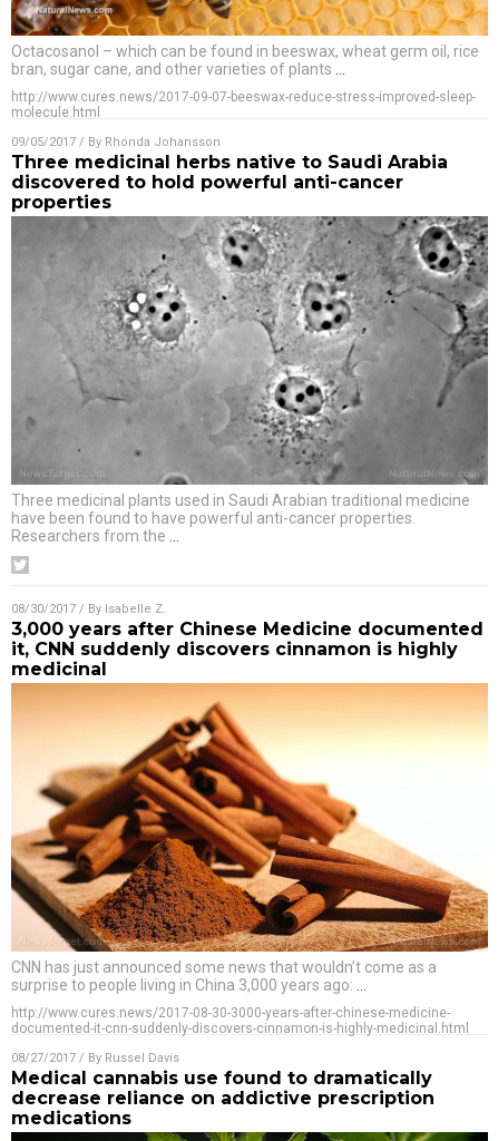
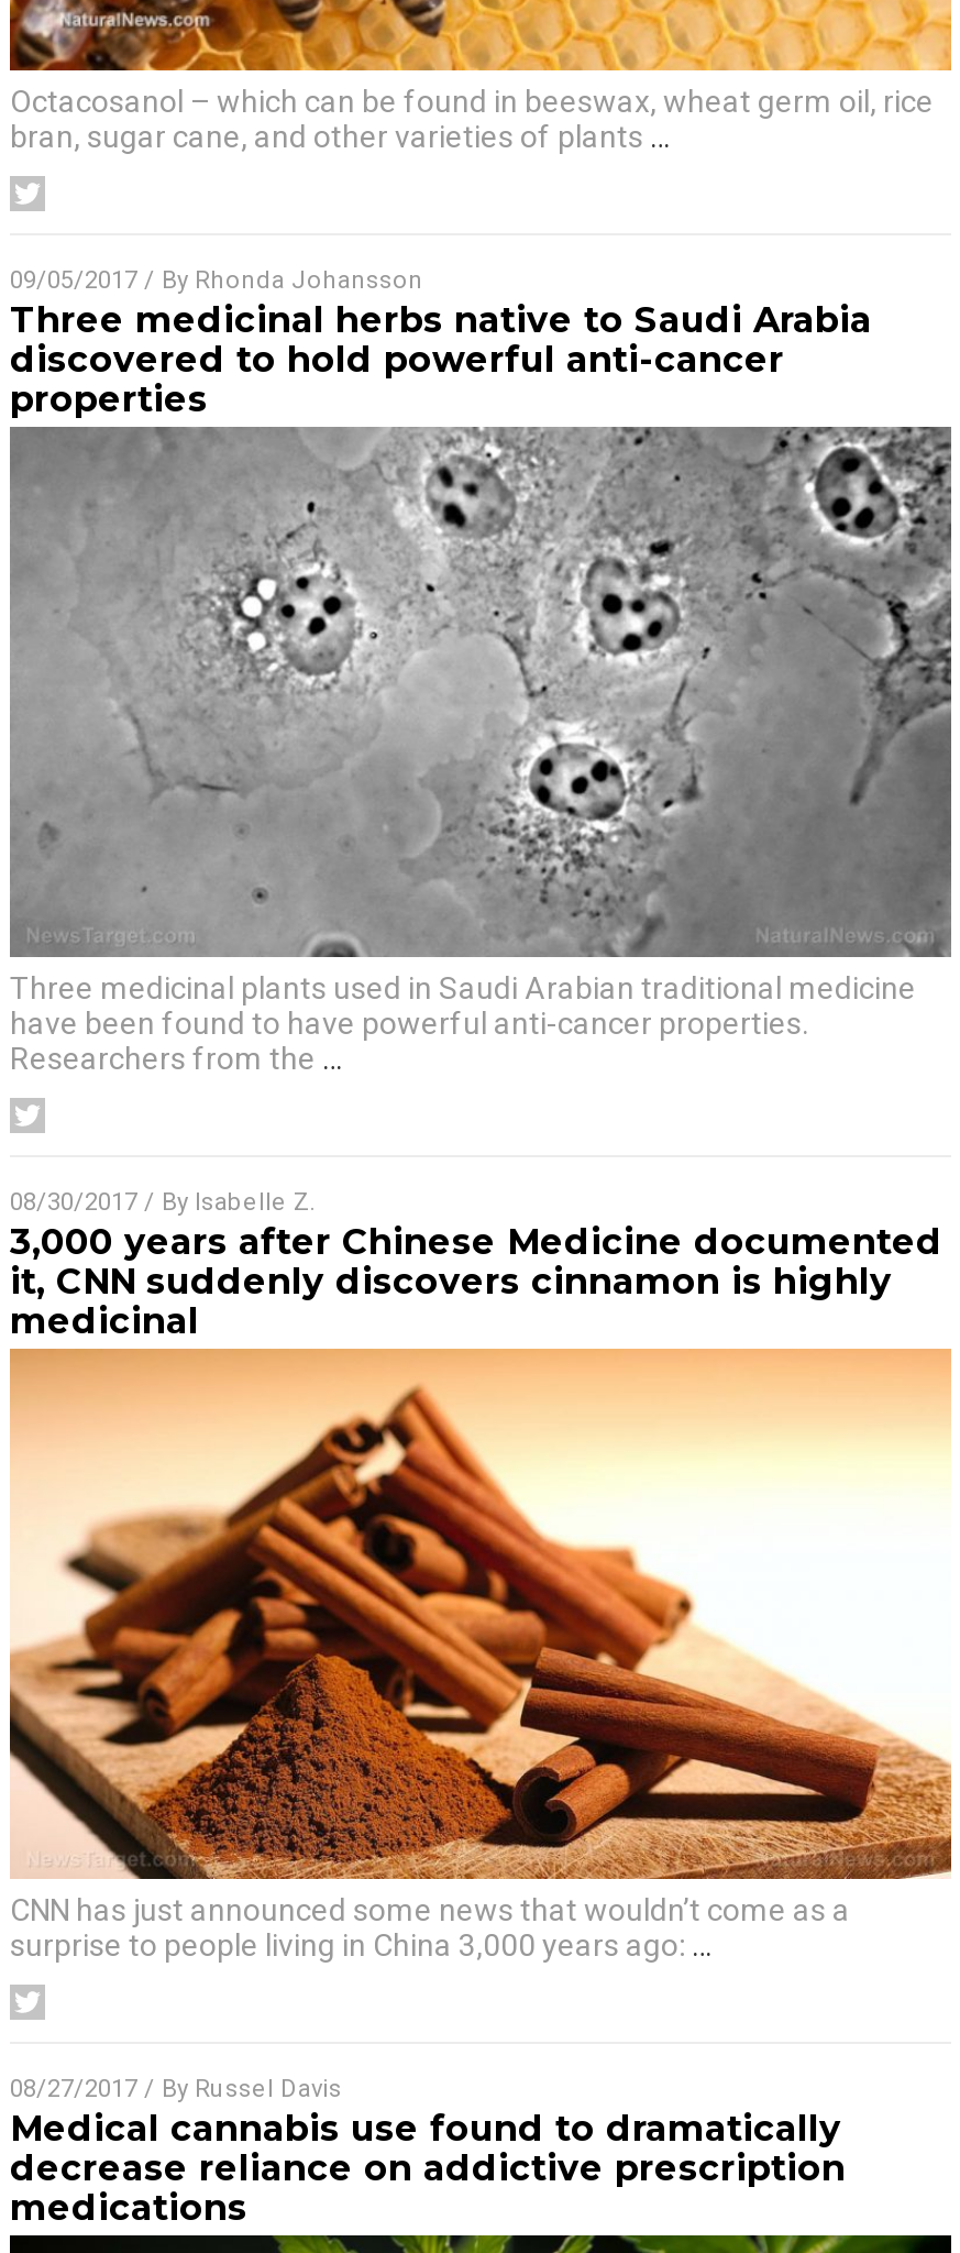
- http://www.cures.news/2017-09-07-beeswax-reduce-stress-improved-sleep-
- molecule.html

- http://www.cures.news/2017-08-30-3000-years-after-chinese-medicine-
- documented-it-cnn-suddenly-discovers-cinnamon-is-highly-medicinal.html
